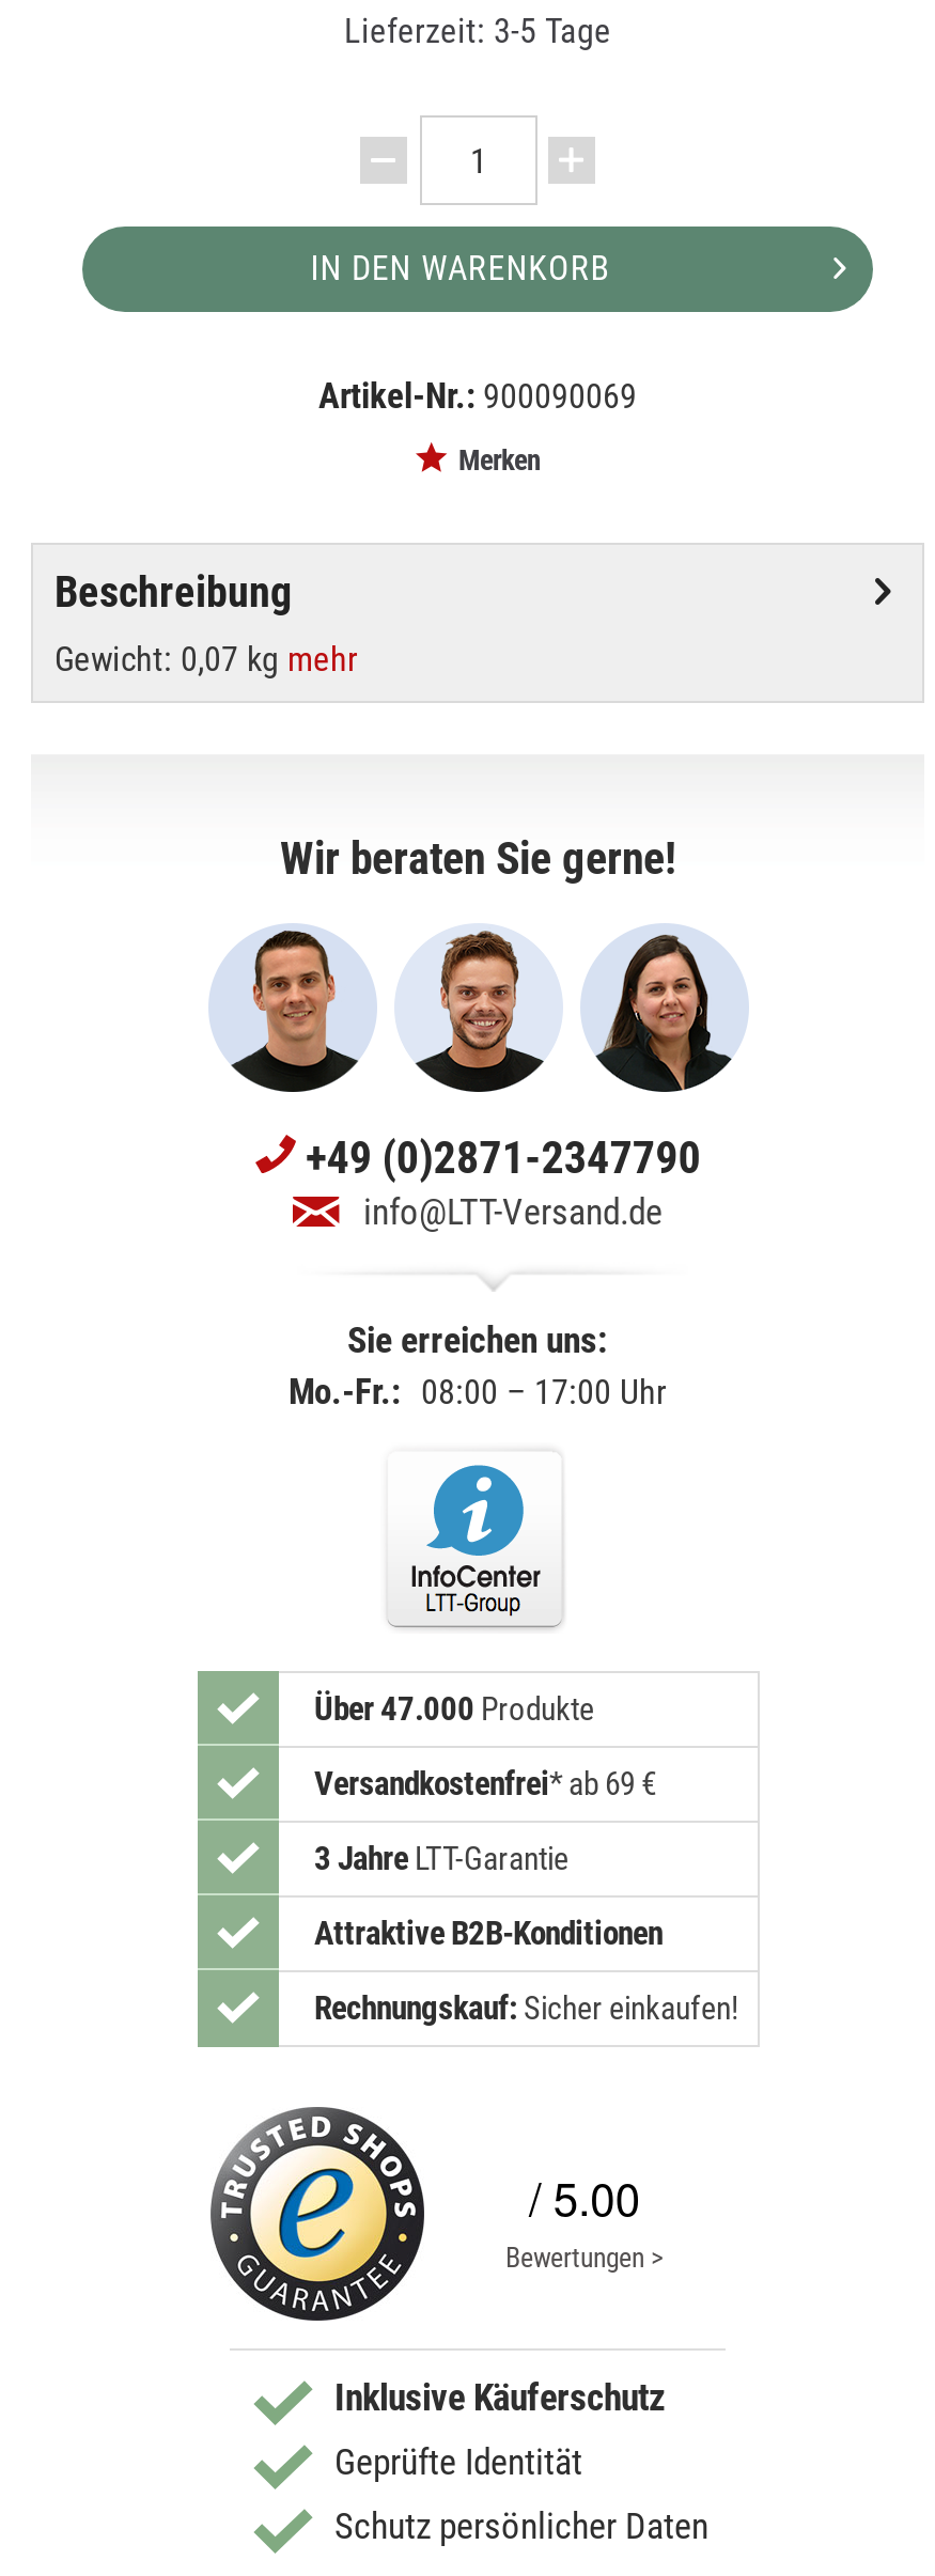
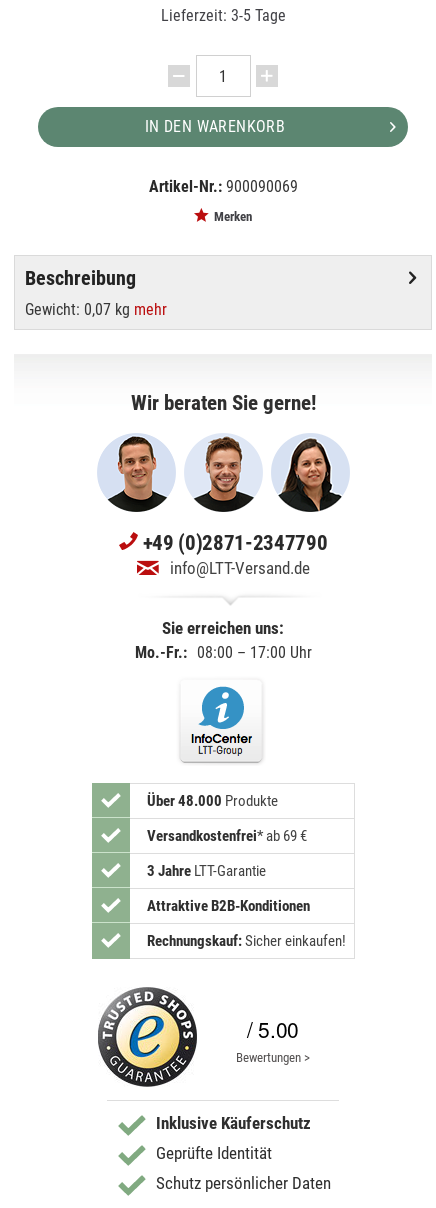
- Über 47.000 Produkte
+ Über 48.000 Produkte
